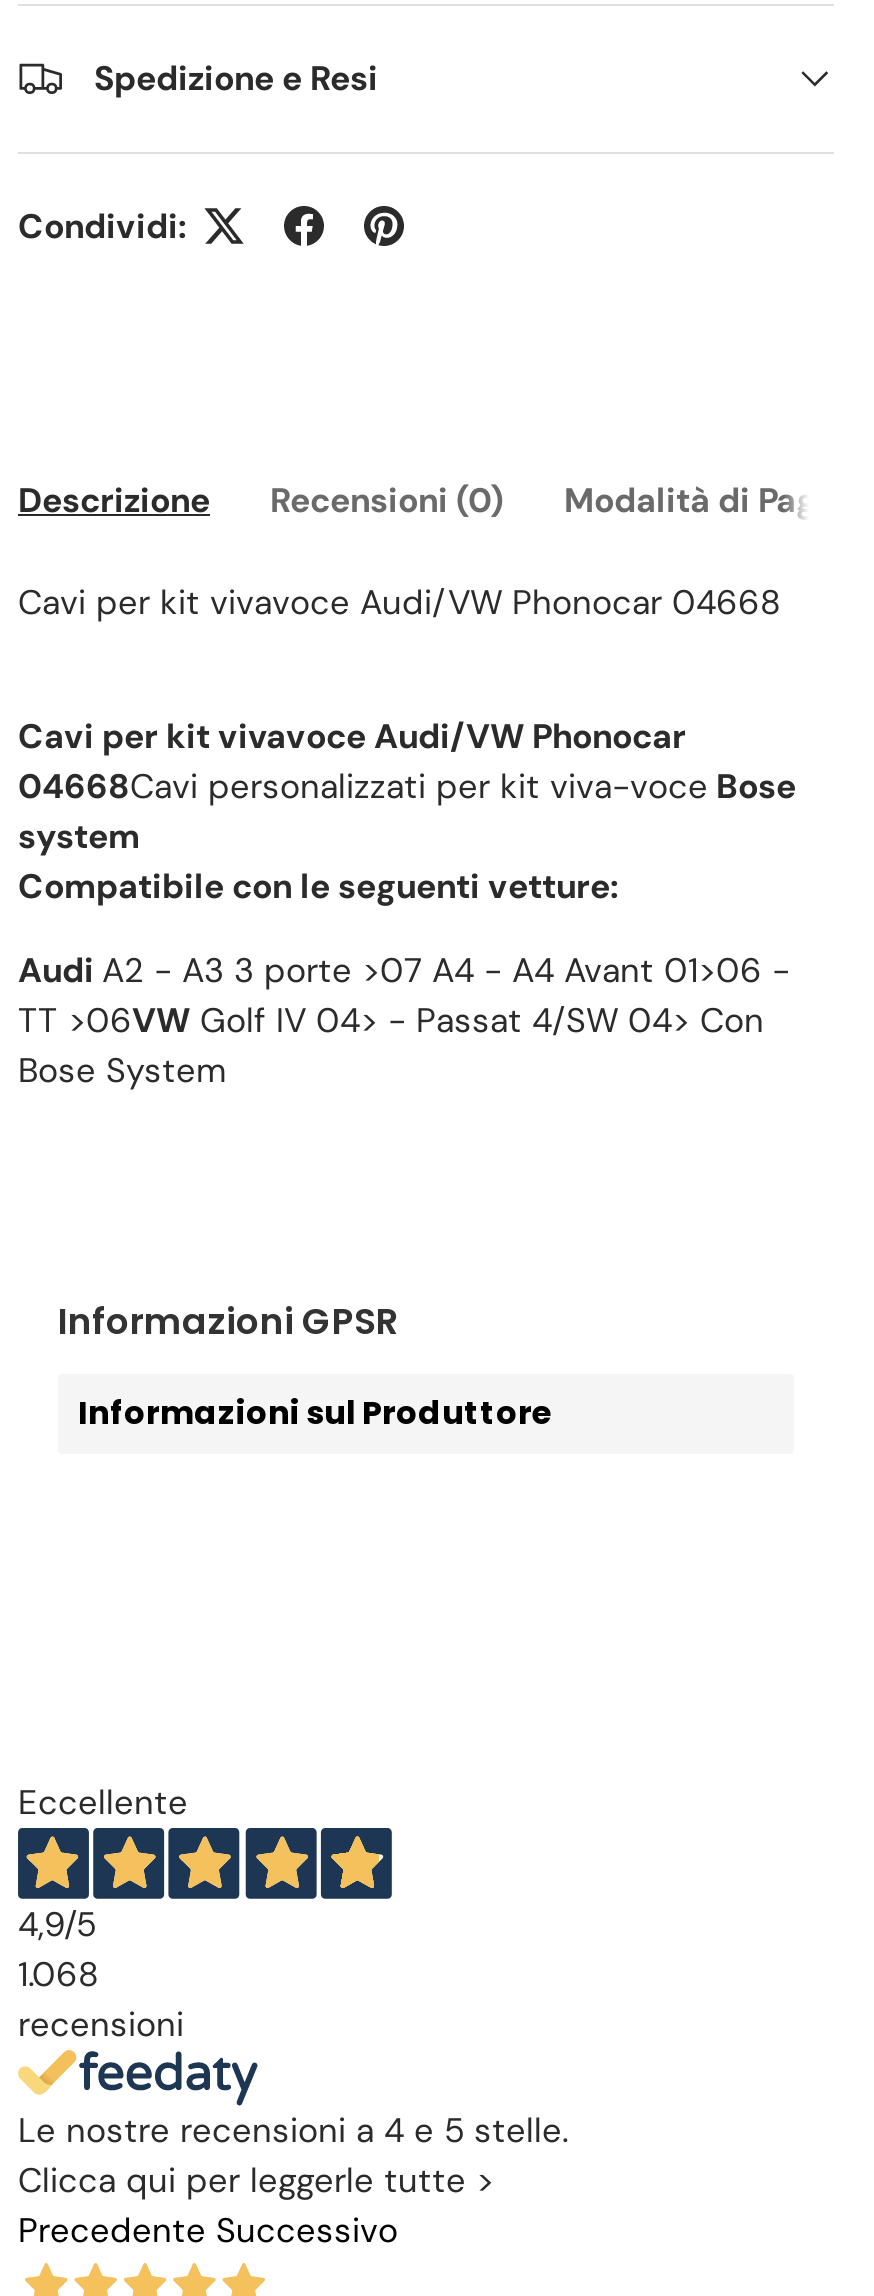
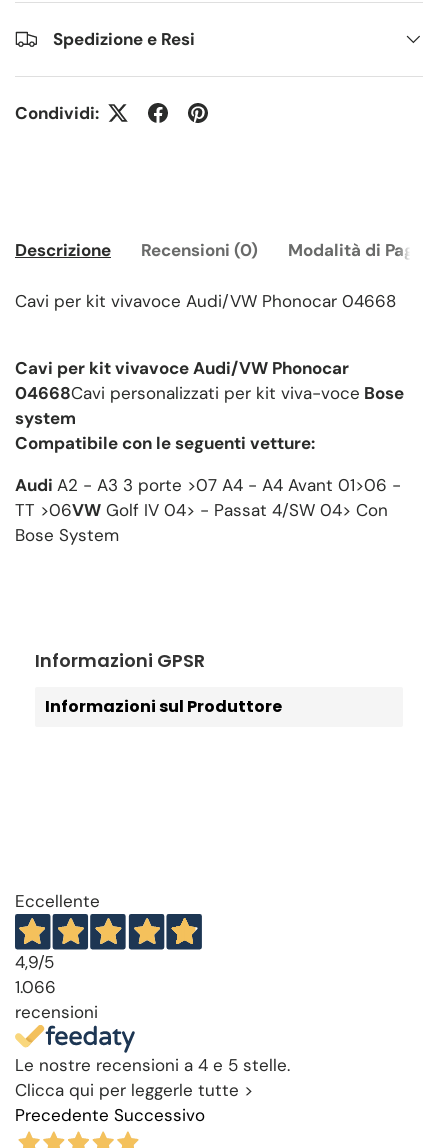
- 1.068
+ 1.066
